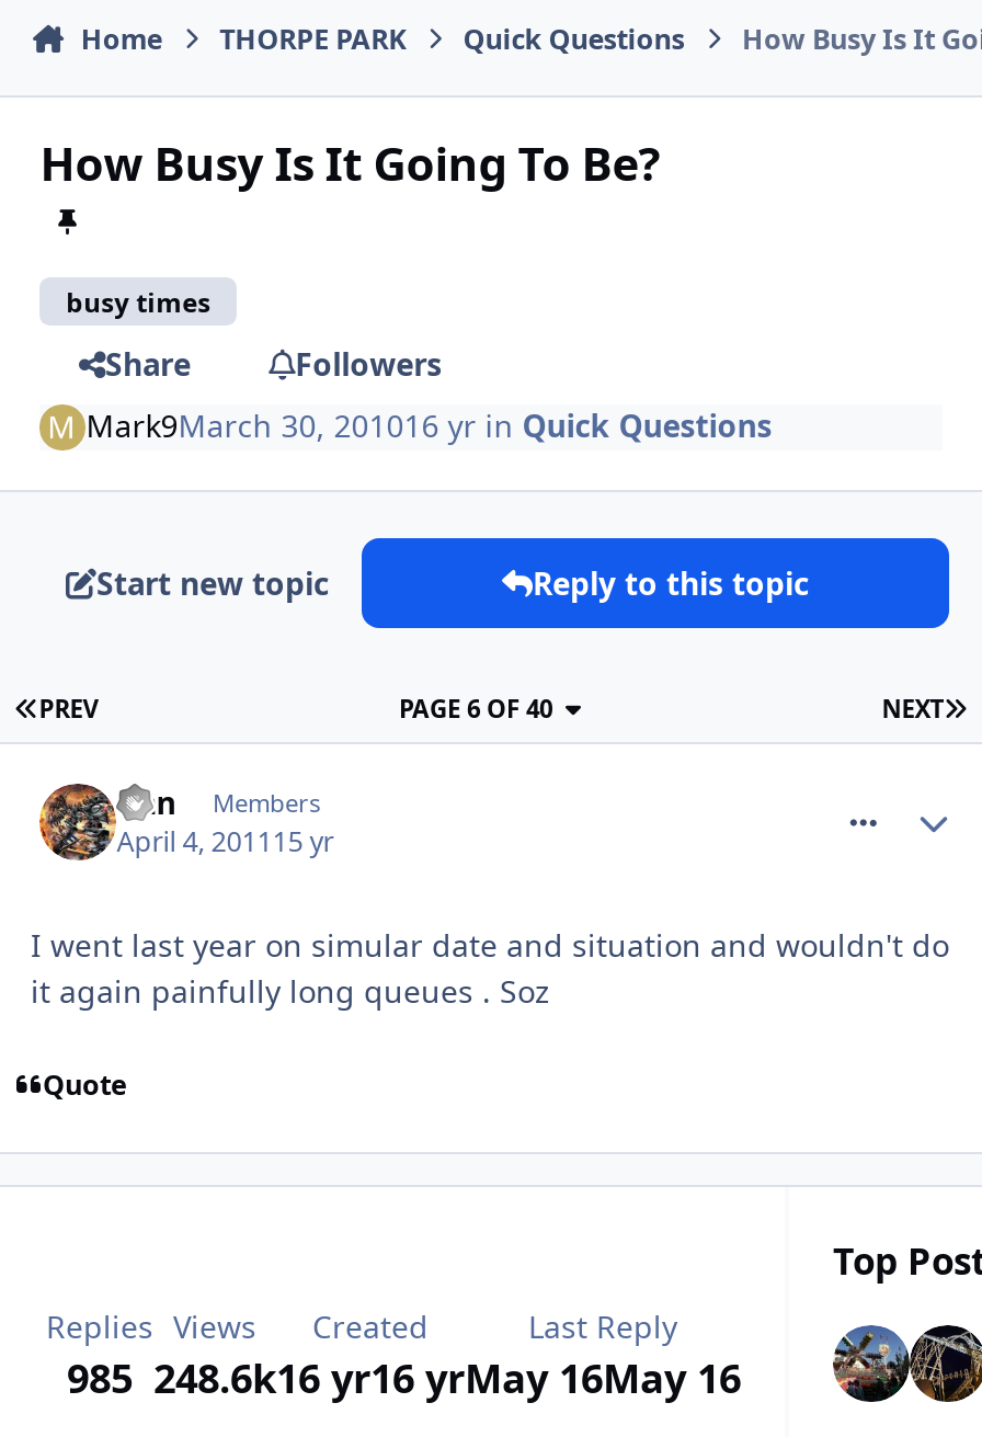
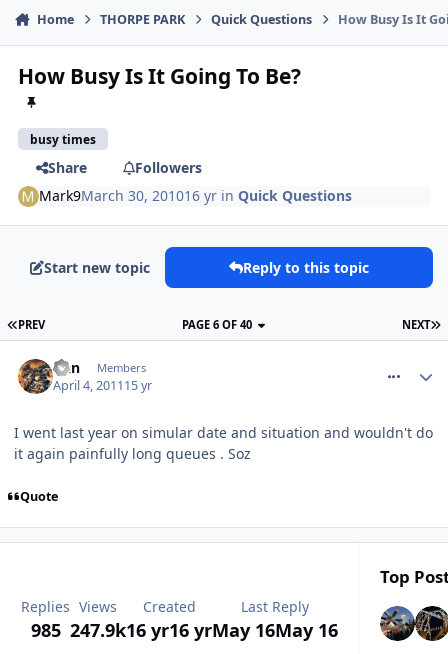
- 985 248.6k 16 yr16 yr May 16May 16
+ 985 247.9k 16 yr16 yr May 16May 16
